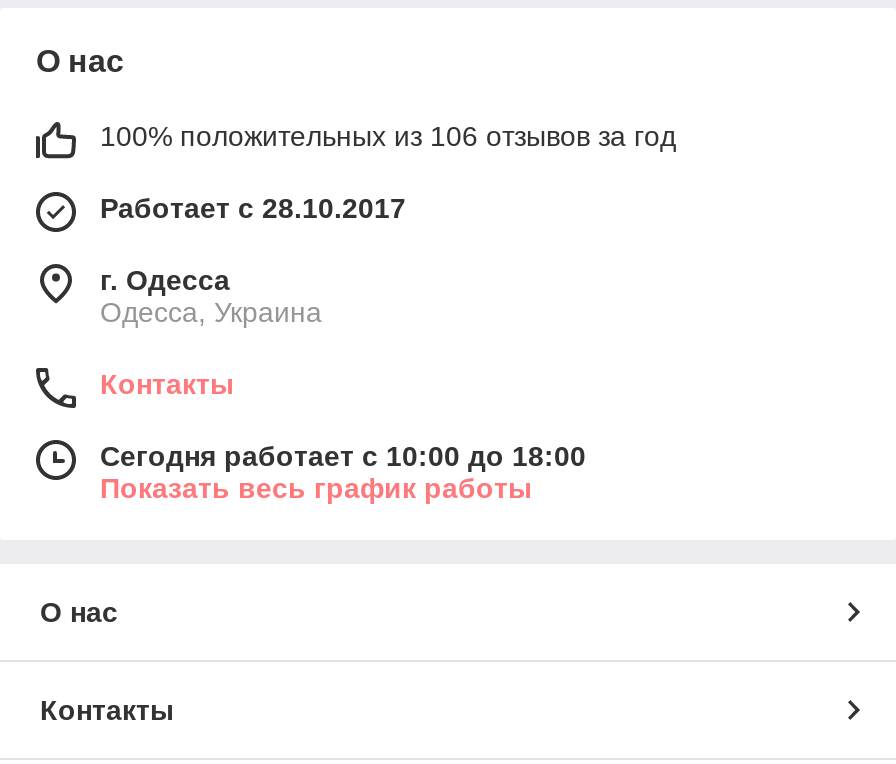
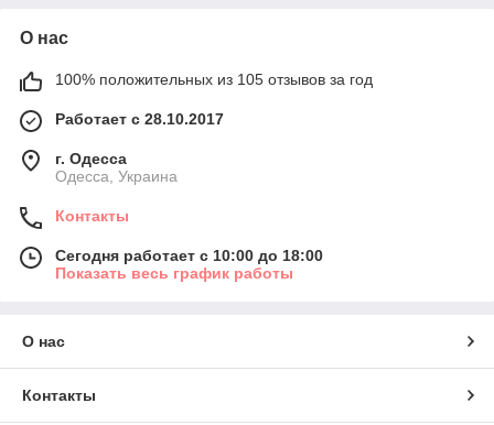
- 100% положительных из 106 отзывов за год
+ 100% положительных из 105 отзывов за год
